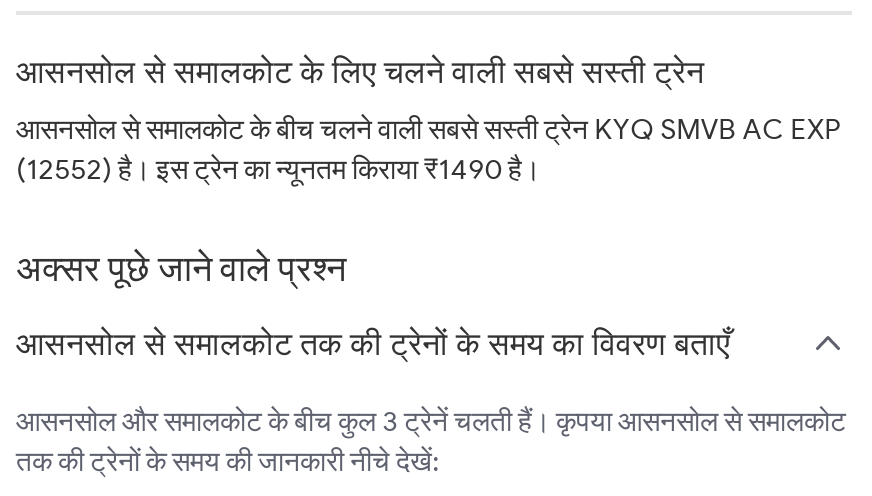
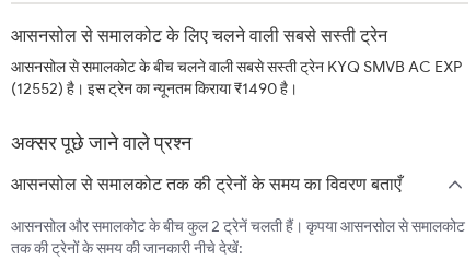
- आसनसोल और समालकोट के बीच कुल 3 ट्रेनें चलती हैं। कृपया आसनसोल से समालकोट
+ आसनसोल और समालकोट के बीच कुल 2 ट्रेनें चलती हैं। कृपया आसनसोल से समालकोट
